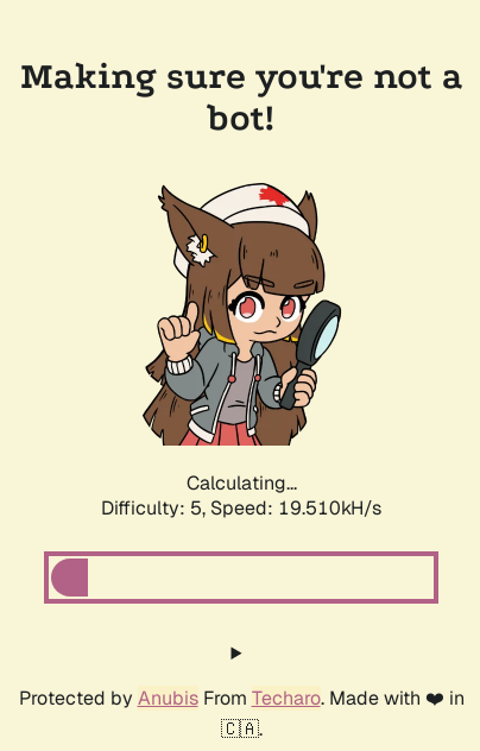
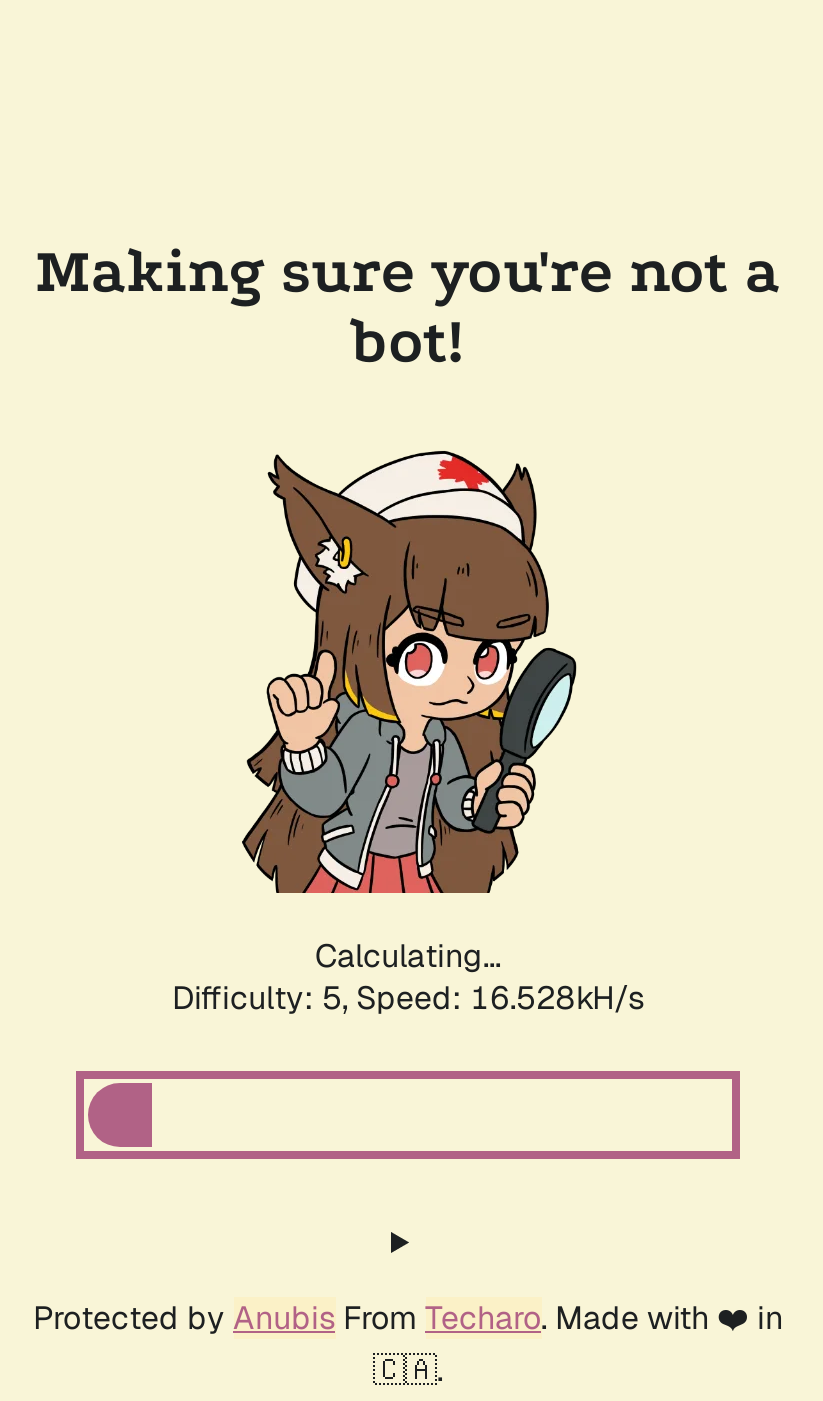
- Difficulty: 5, Speed: 19.510kH/s
+ Difficulty: 5, Speed: 16.528kH/s
